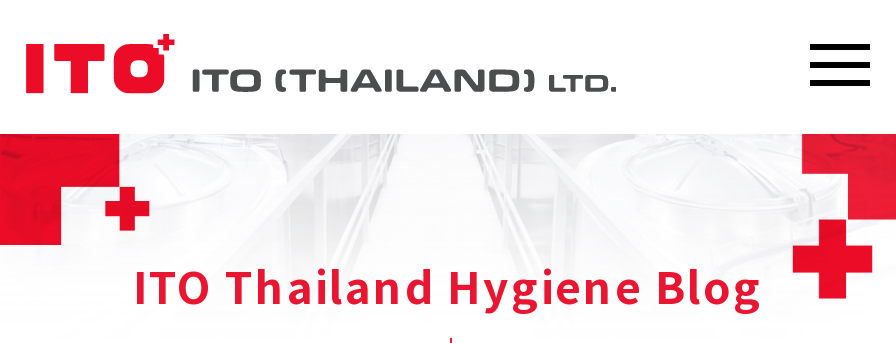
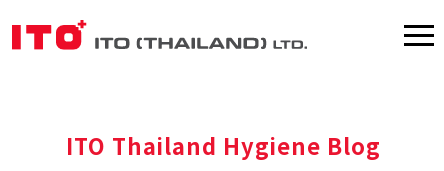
- [image]

- [image]
